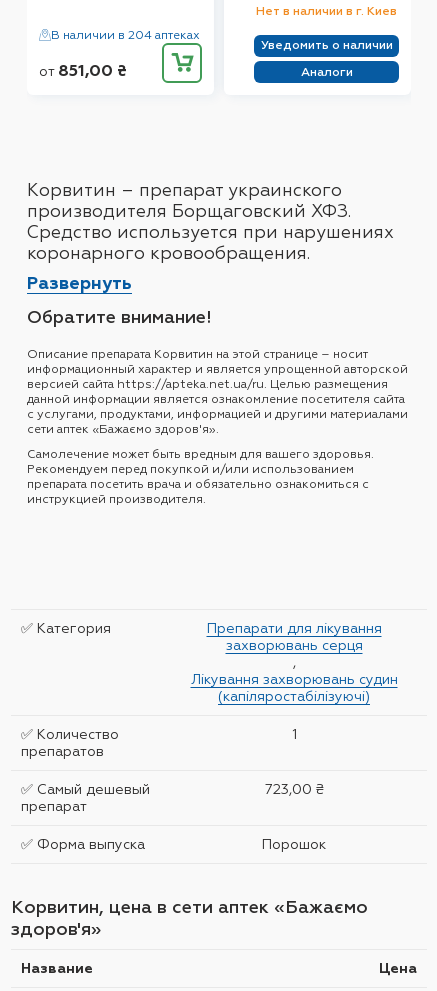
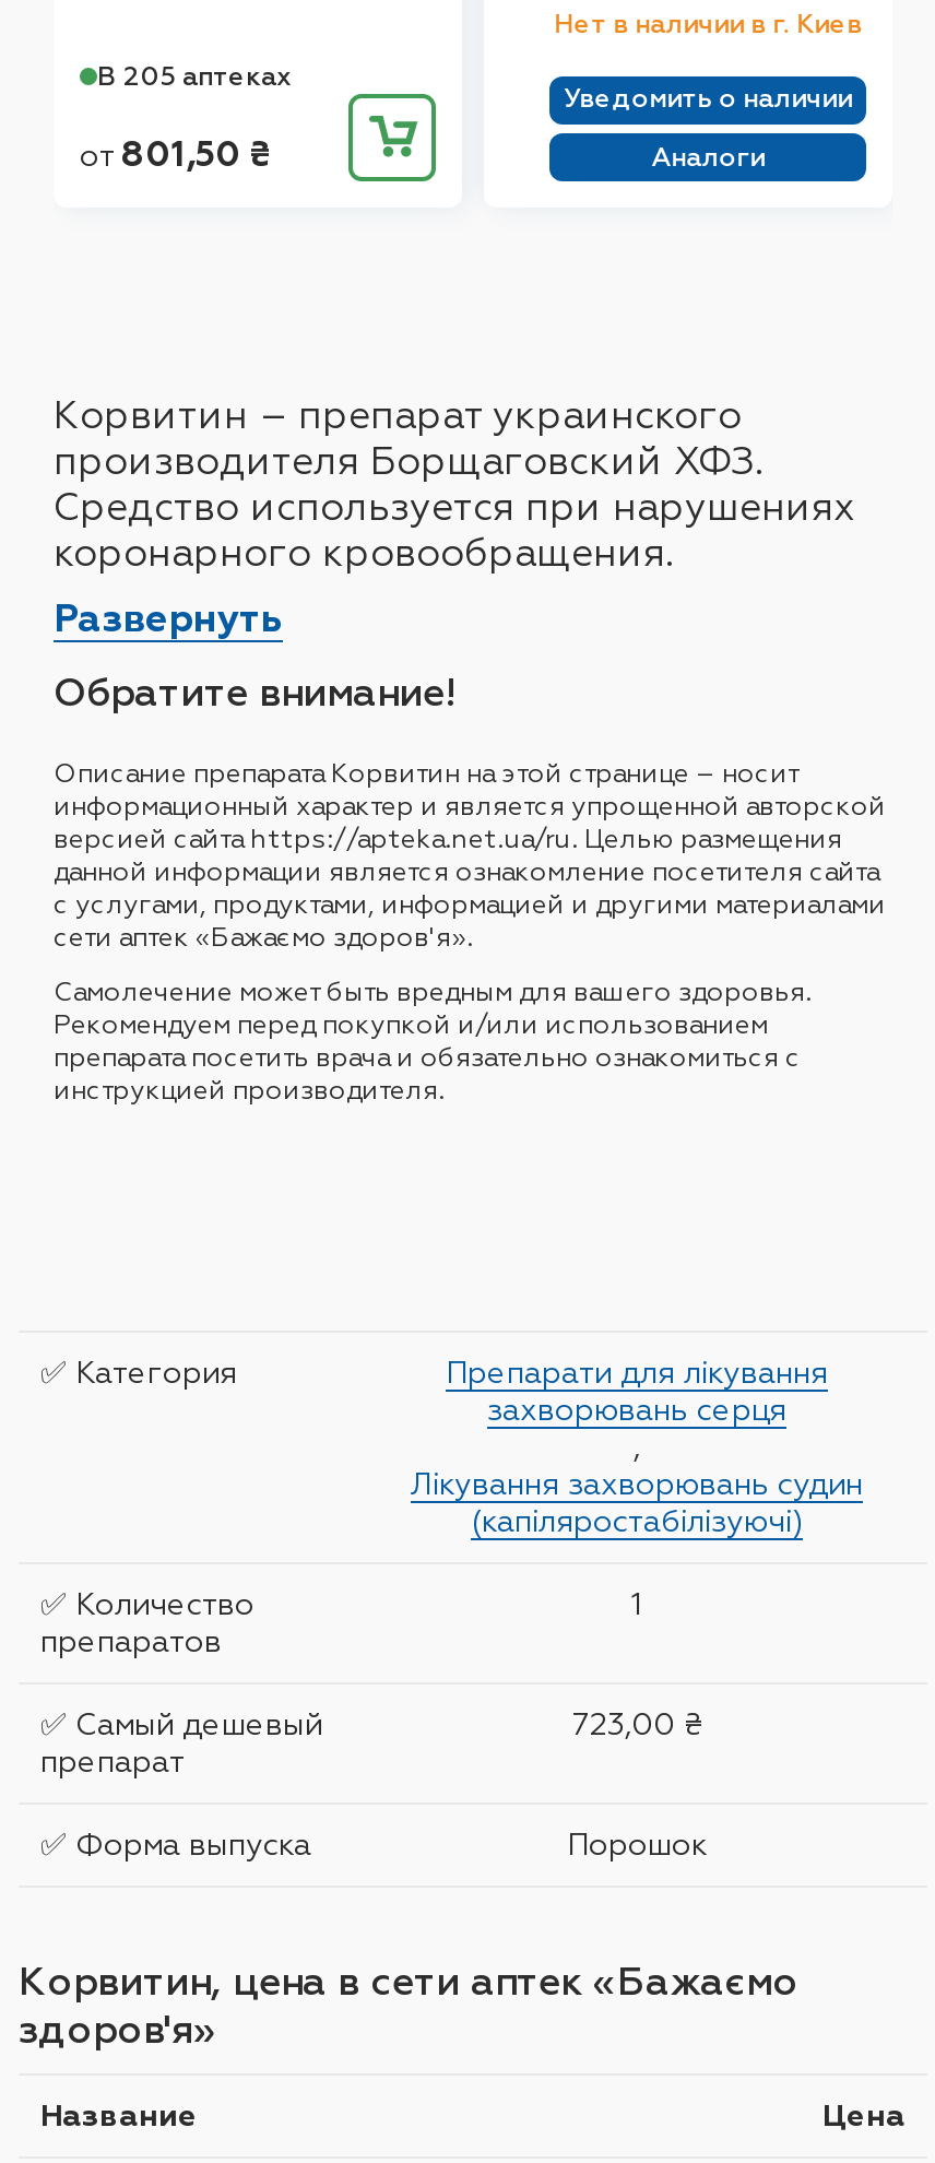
- В наличии в 204 аптеках
+ В 205 аптеках

- от 851,00 ₴
+ от 801,50 ₴
